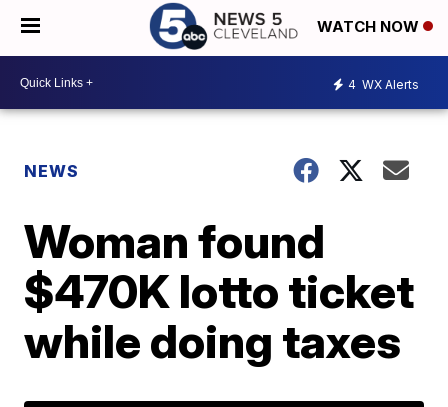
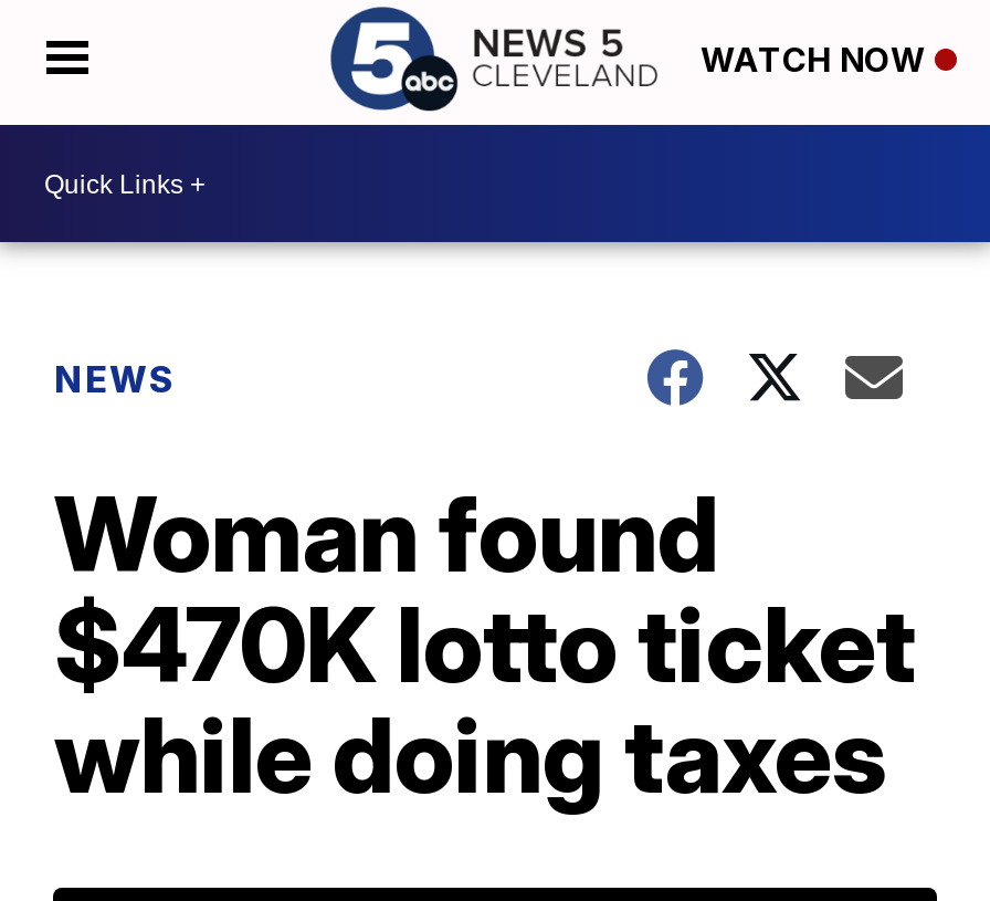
- 4 WX Alerts
